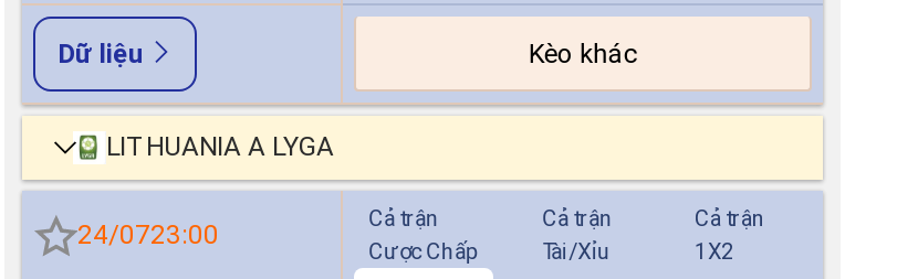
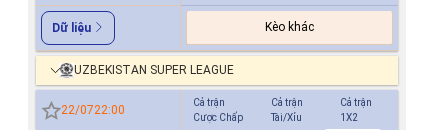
- LITHUANIA A LYGA
+ UZBEKISTAN SUPER LEAGUE

- 24/0723:00
+ 22/0722:00
